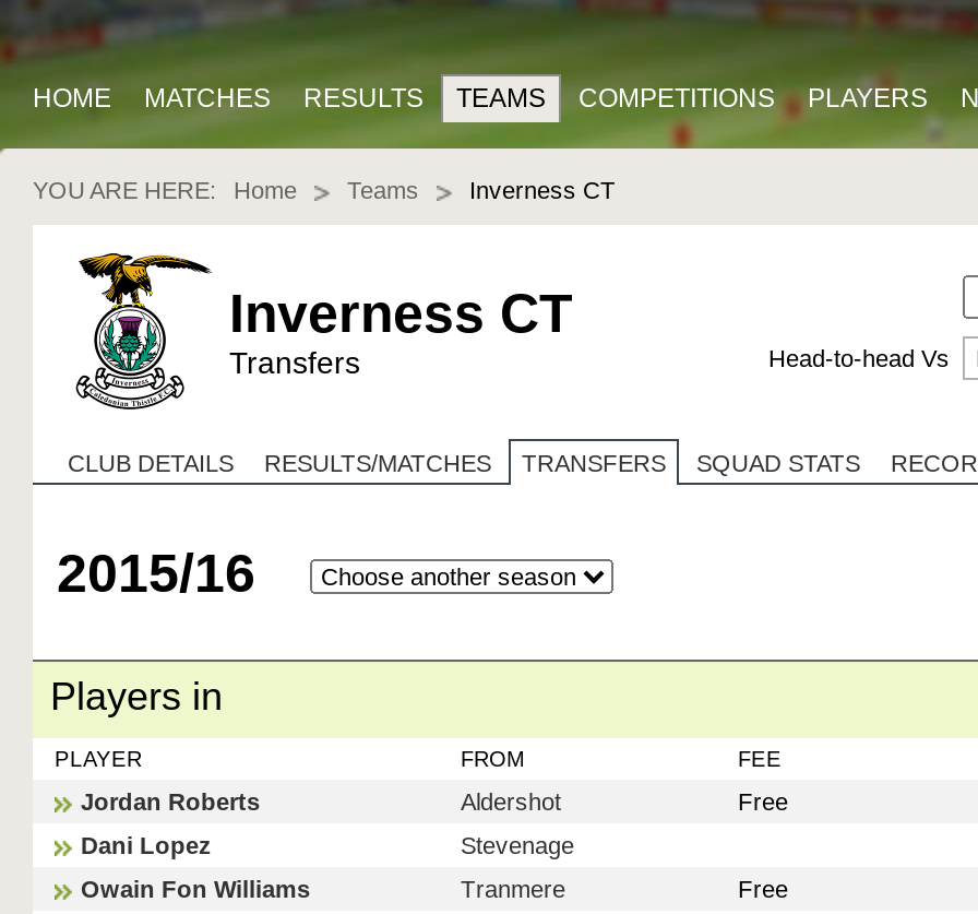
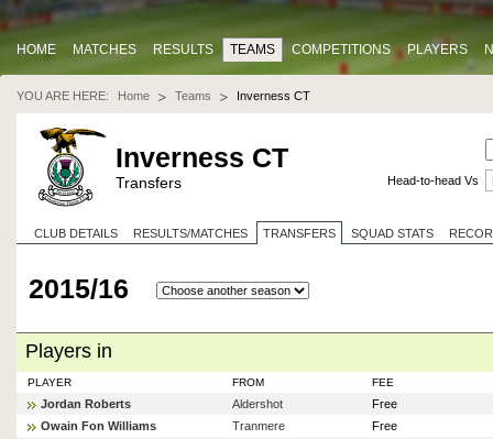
- Dani Lopez
- Stevenage
